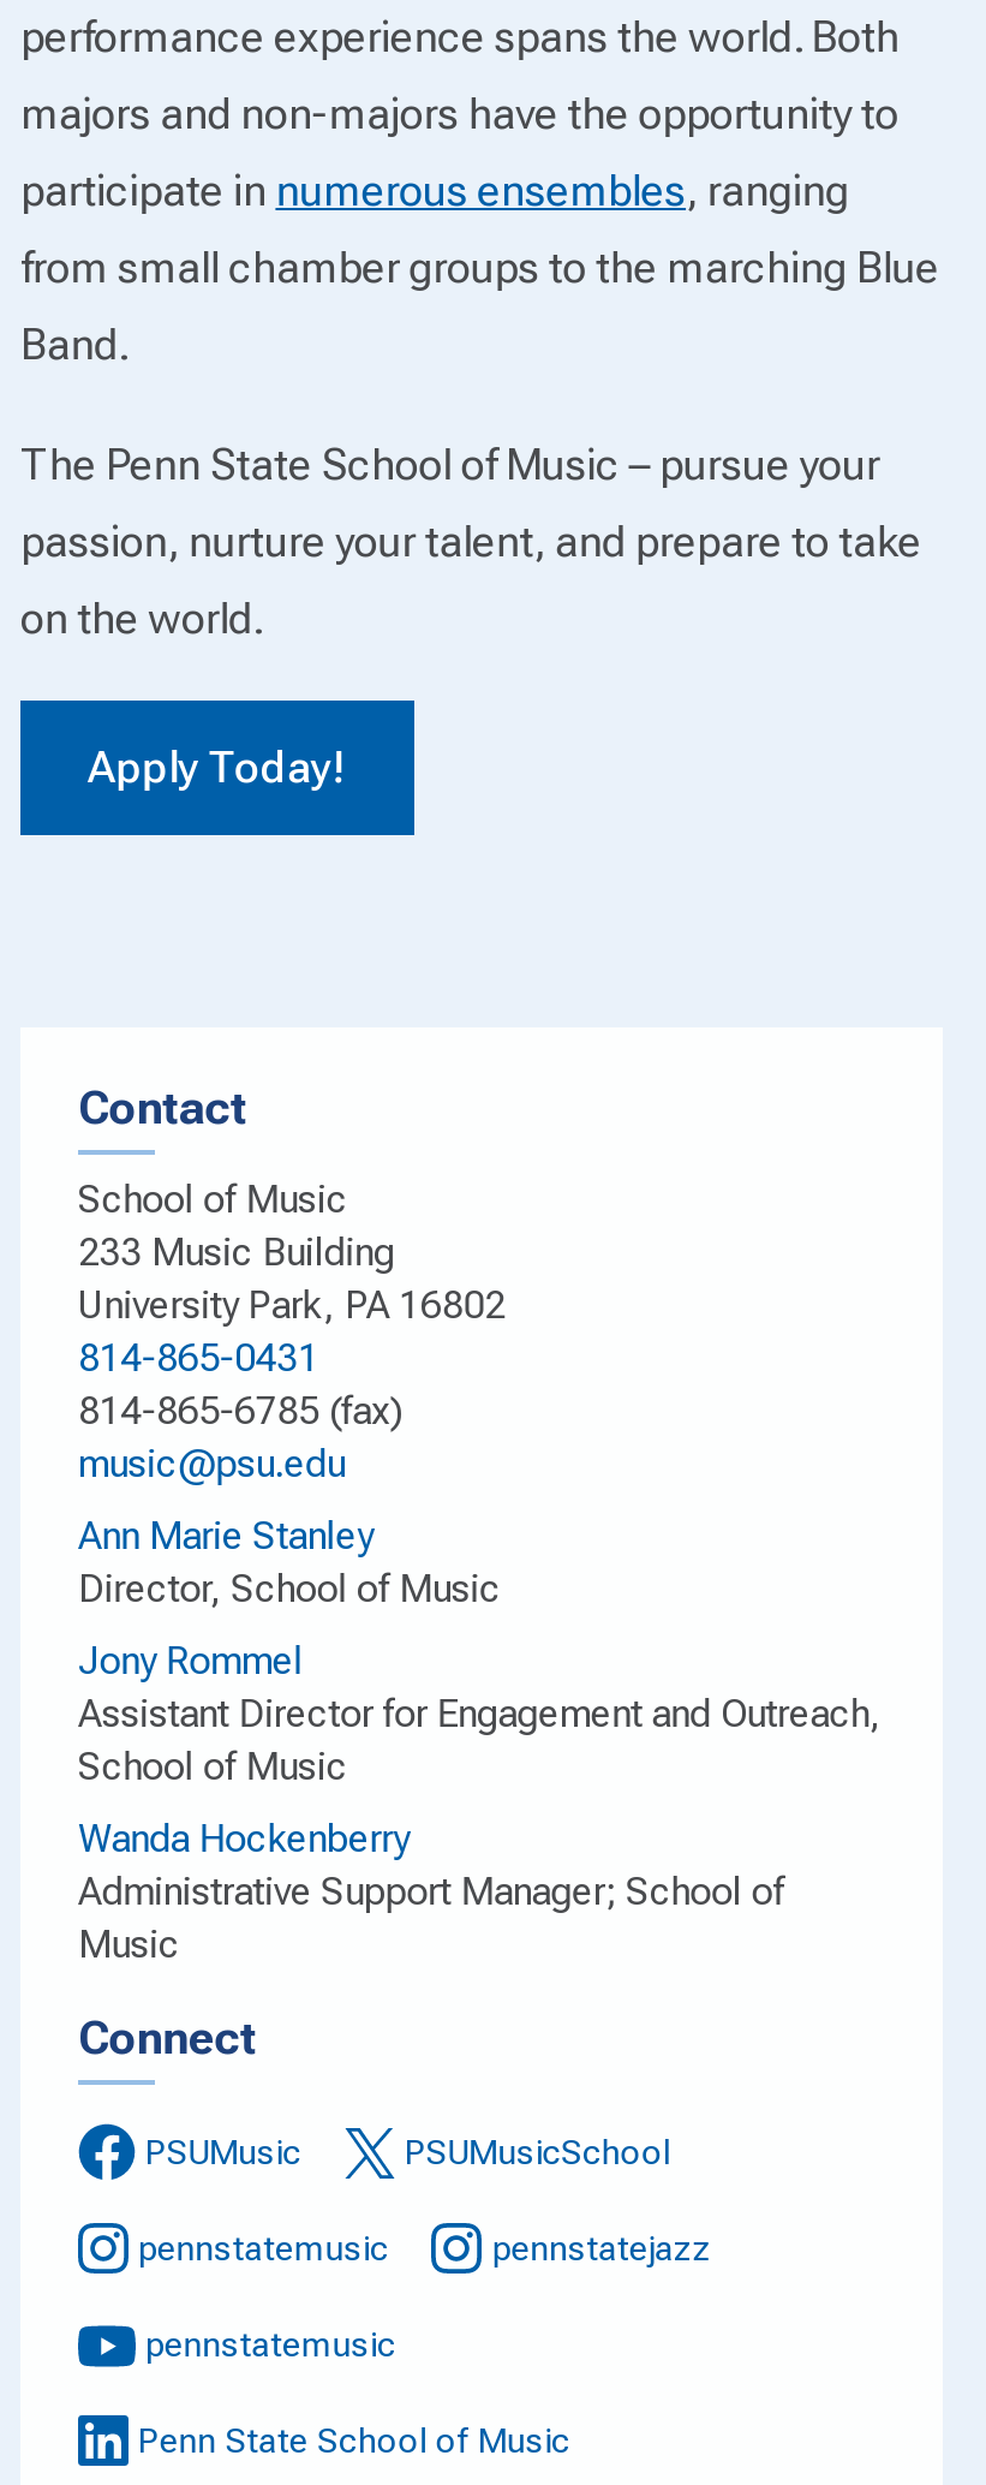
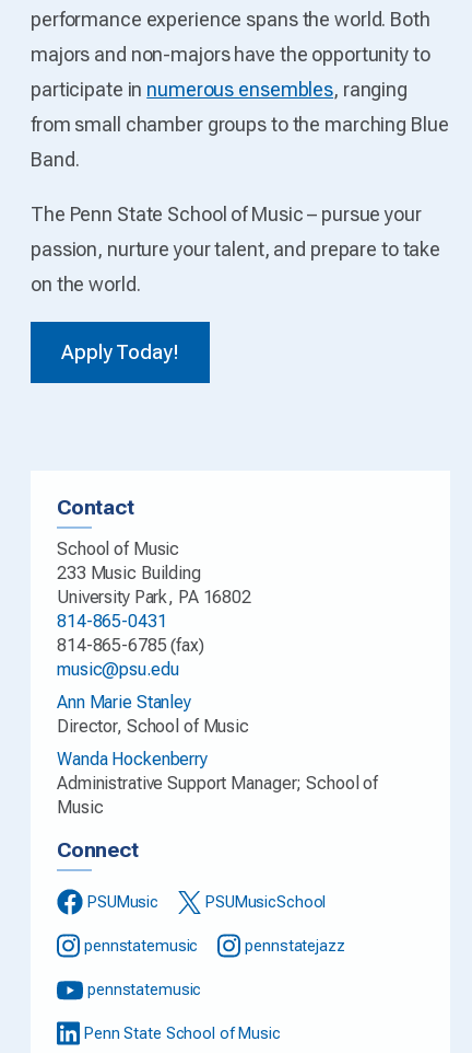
- Jony Rommel
- Assistant Director for Engagement and Outreach,
- School of Music
